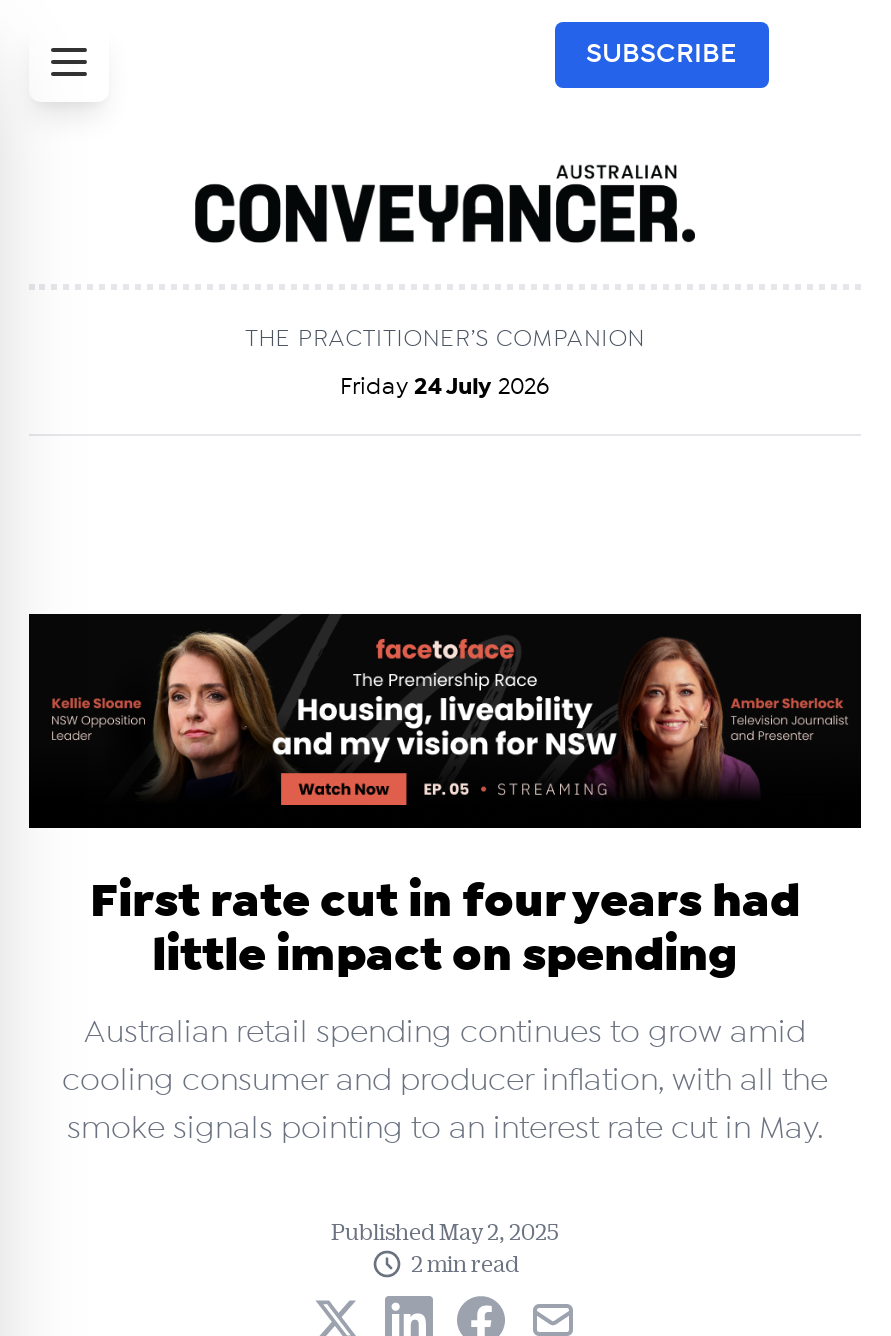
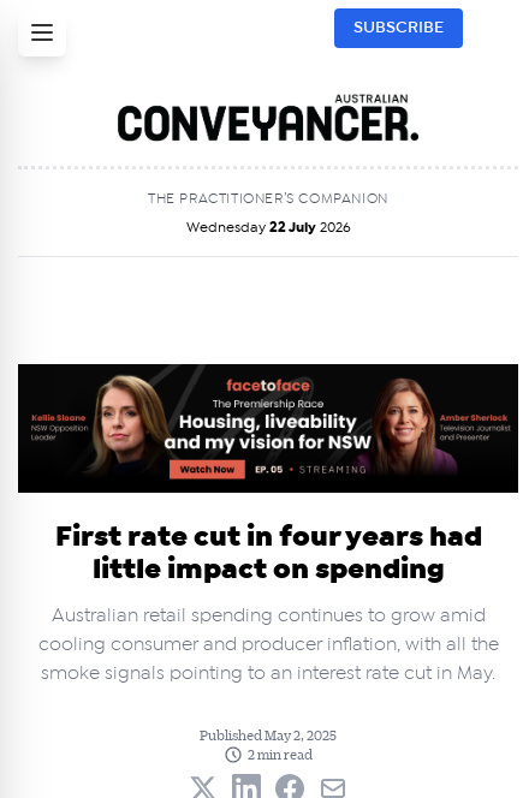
- Friday 24 July 2026
+ Wednesday 22 July 2026
